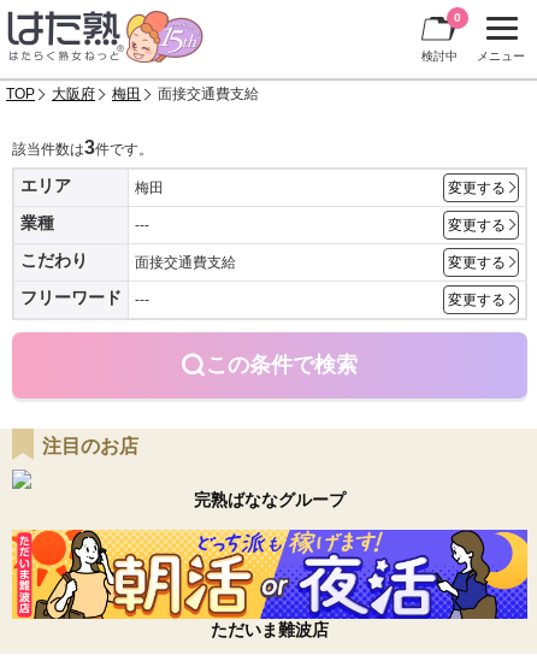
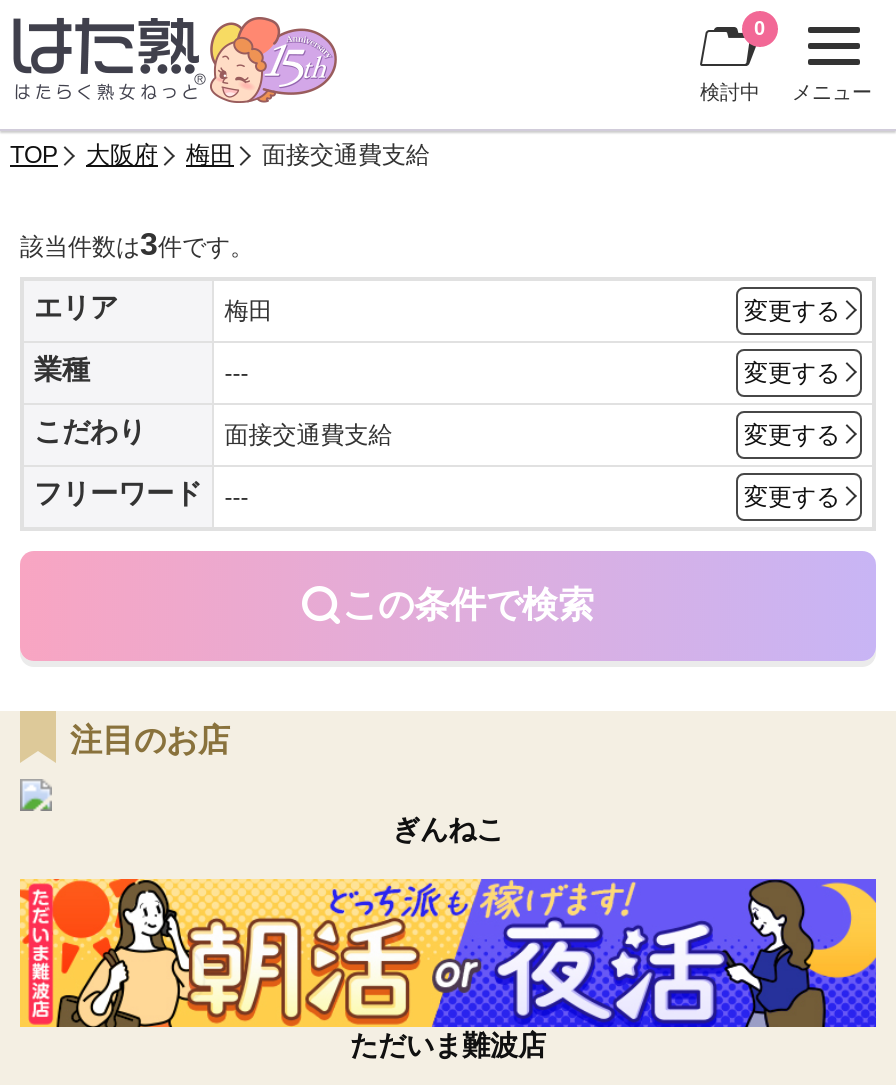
- 完熟ばななグループ
+ ぎんねこ
